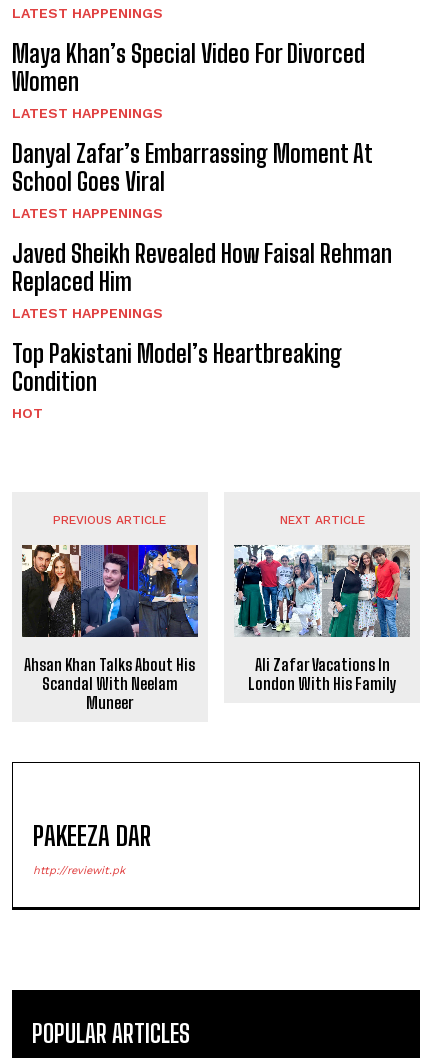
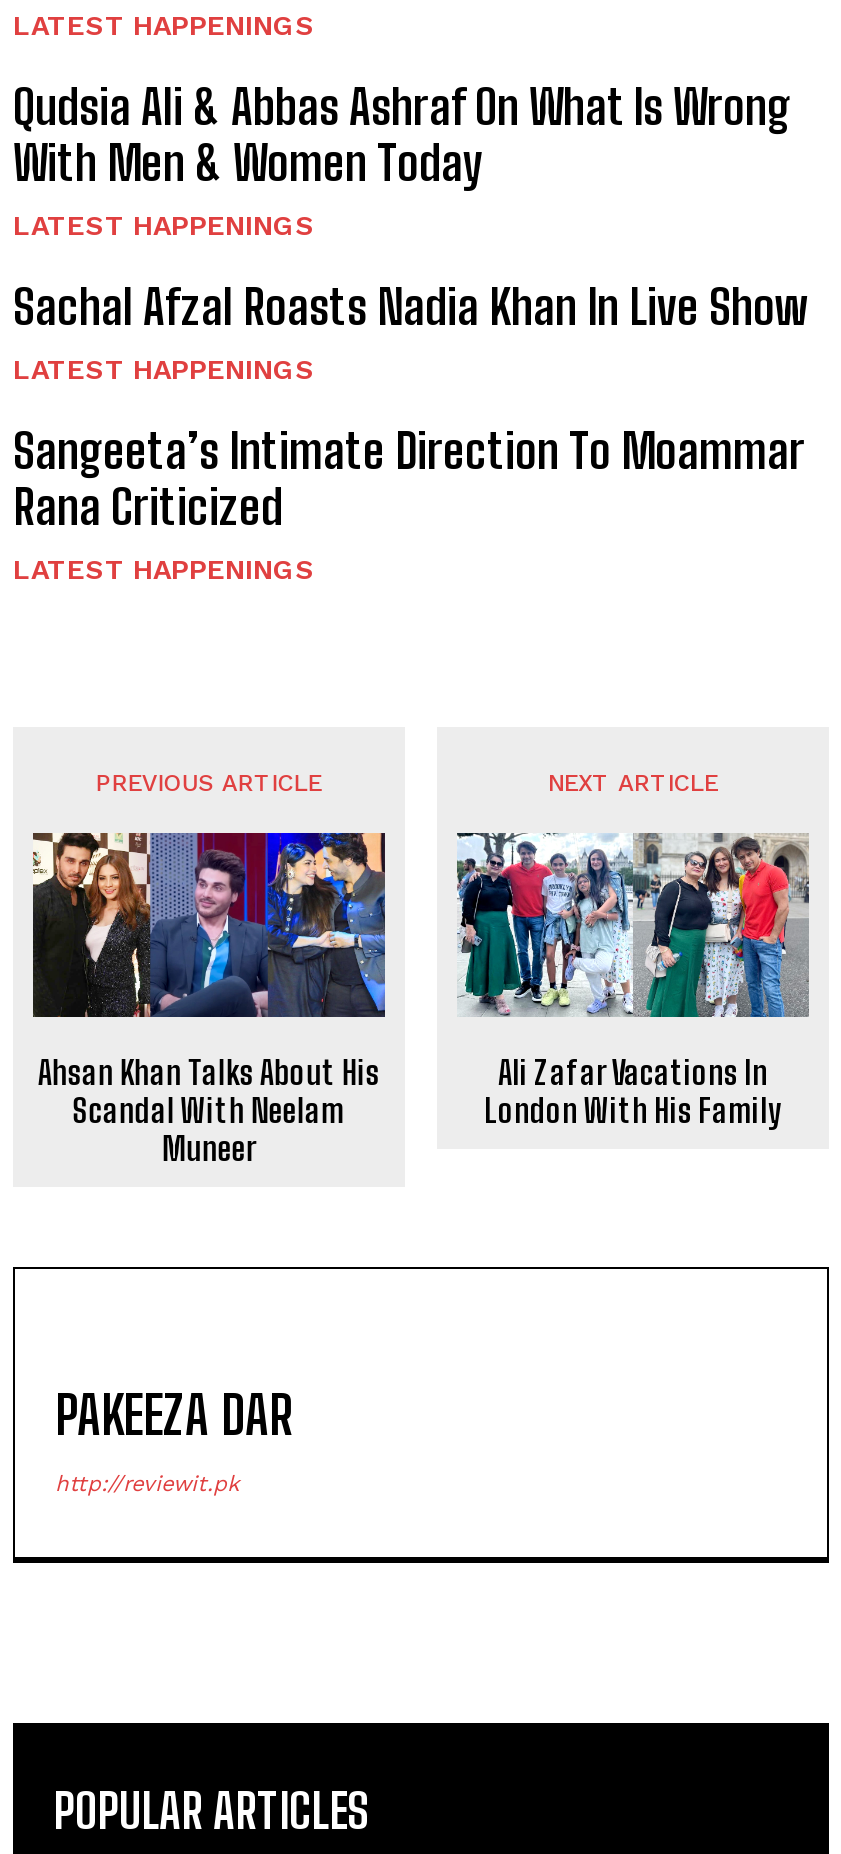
- Maya Khan’s Special Video For Divorced
- Women
+ Qudsia Ali & Abbas Ashraf On What Is Wrong
+ With Men & Women Today

- Danyal Zafar’s Embarrassing Moment At
- School Goes Viral
+ Sachal Afzal Roasts Nadia Khan In Live Show

- Javed Sheikh Revealed How Faisal Rehman
- Replaced Him
+ Sangeeta’s Intimate Direction To Moammar
+ Rana Criticized

- Top Pakistani Model’s Heartbreaking
- Condition
- HOT
